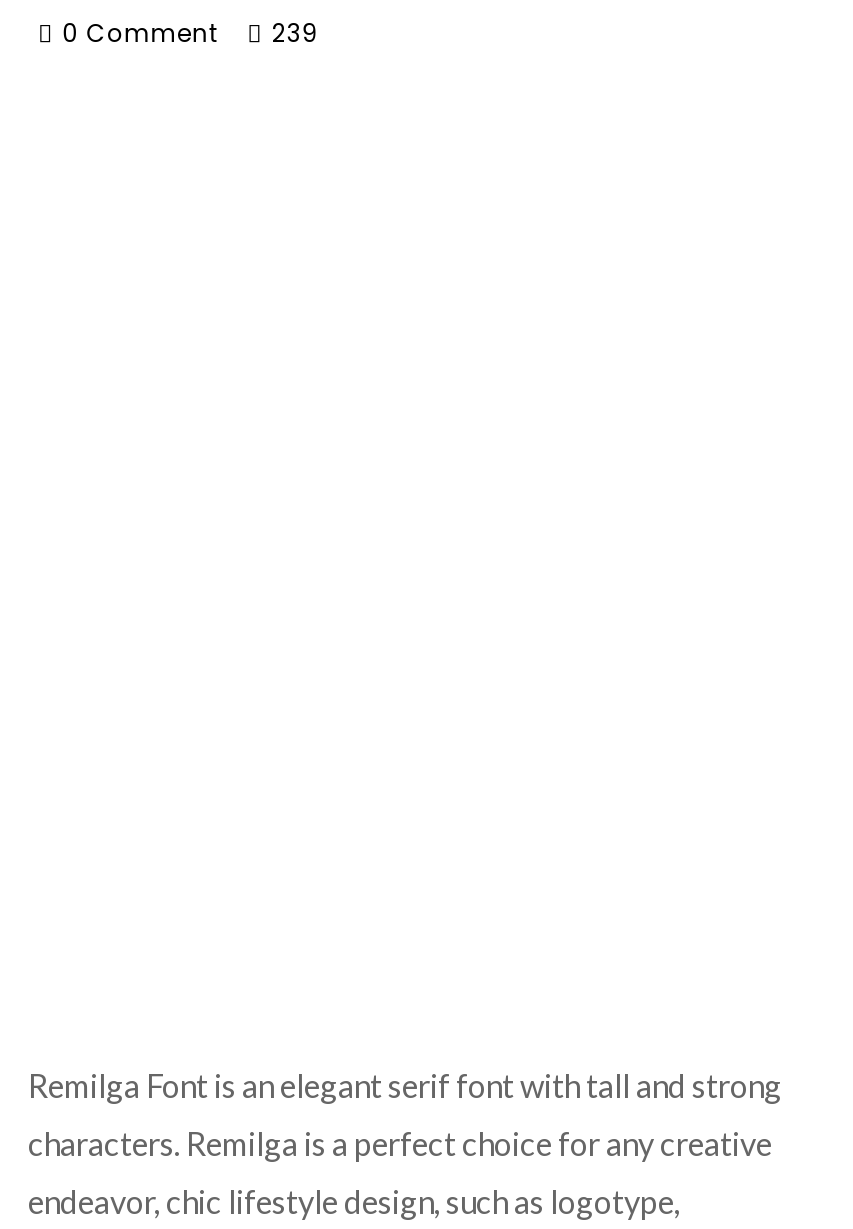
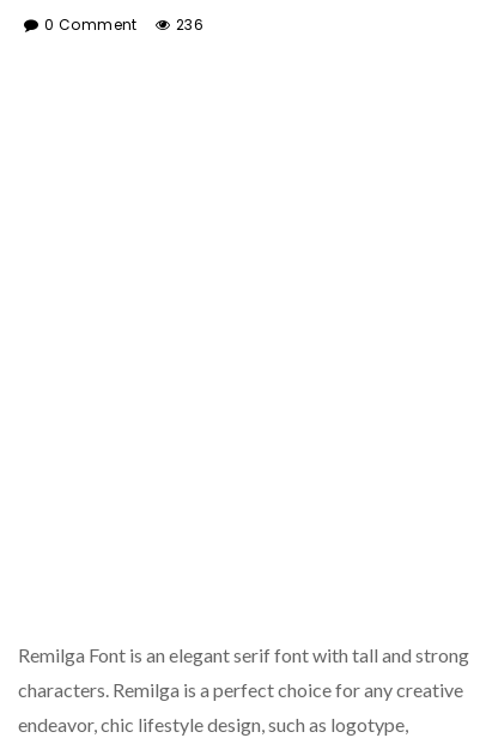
- 0 Comment 239
+ 0 Comment 236
